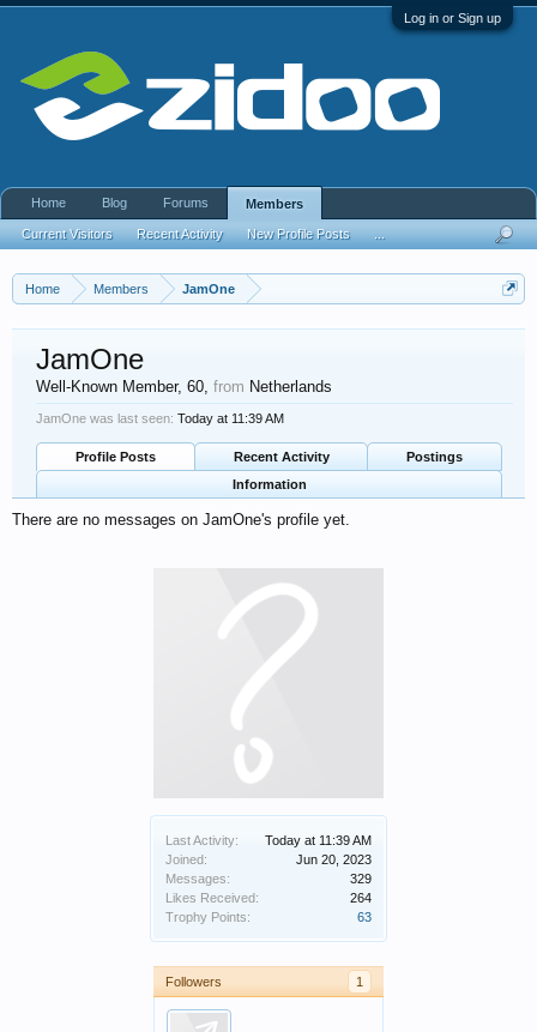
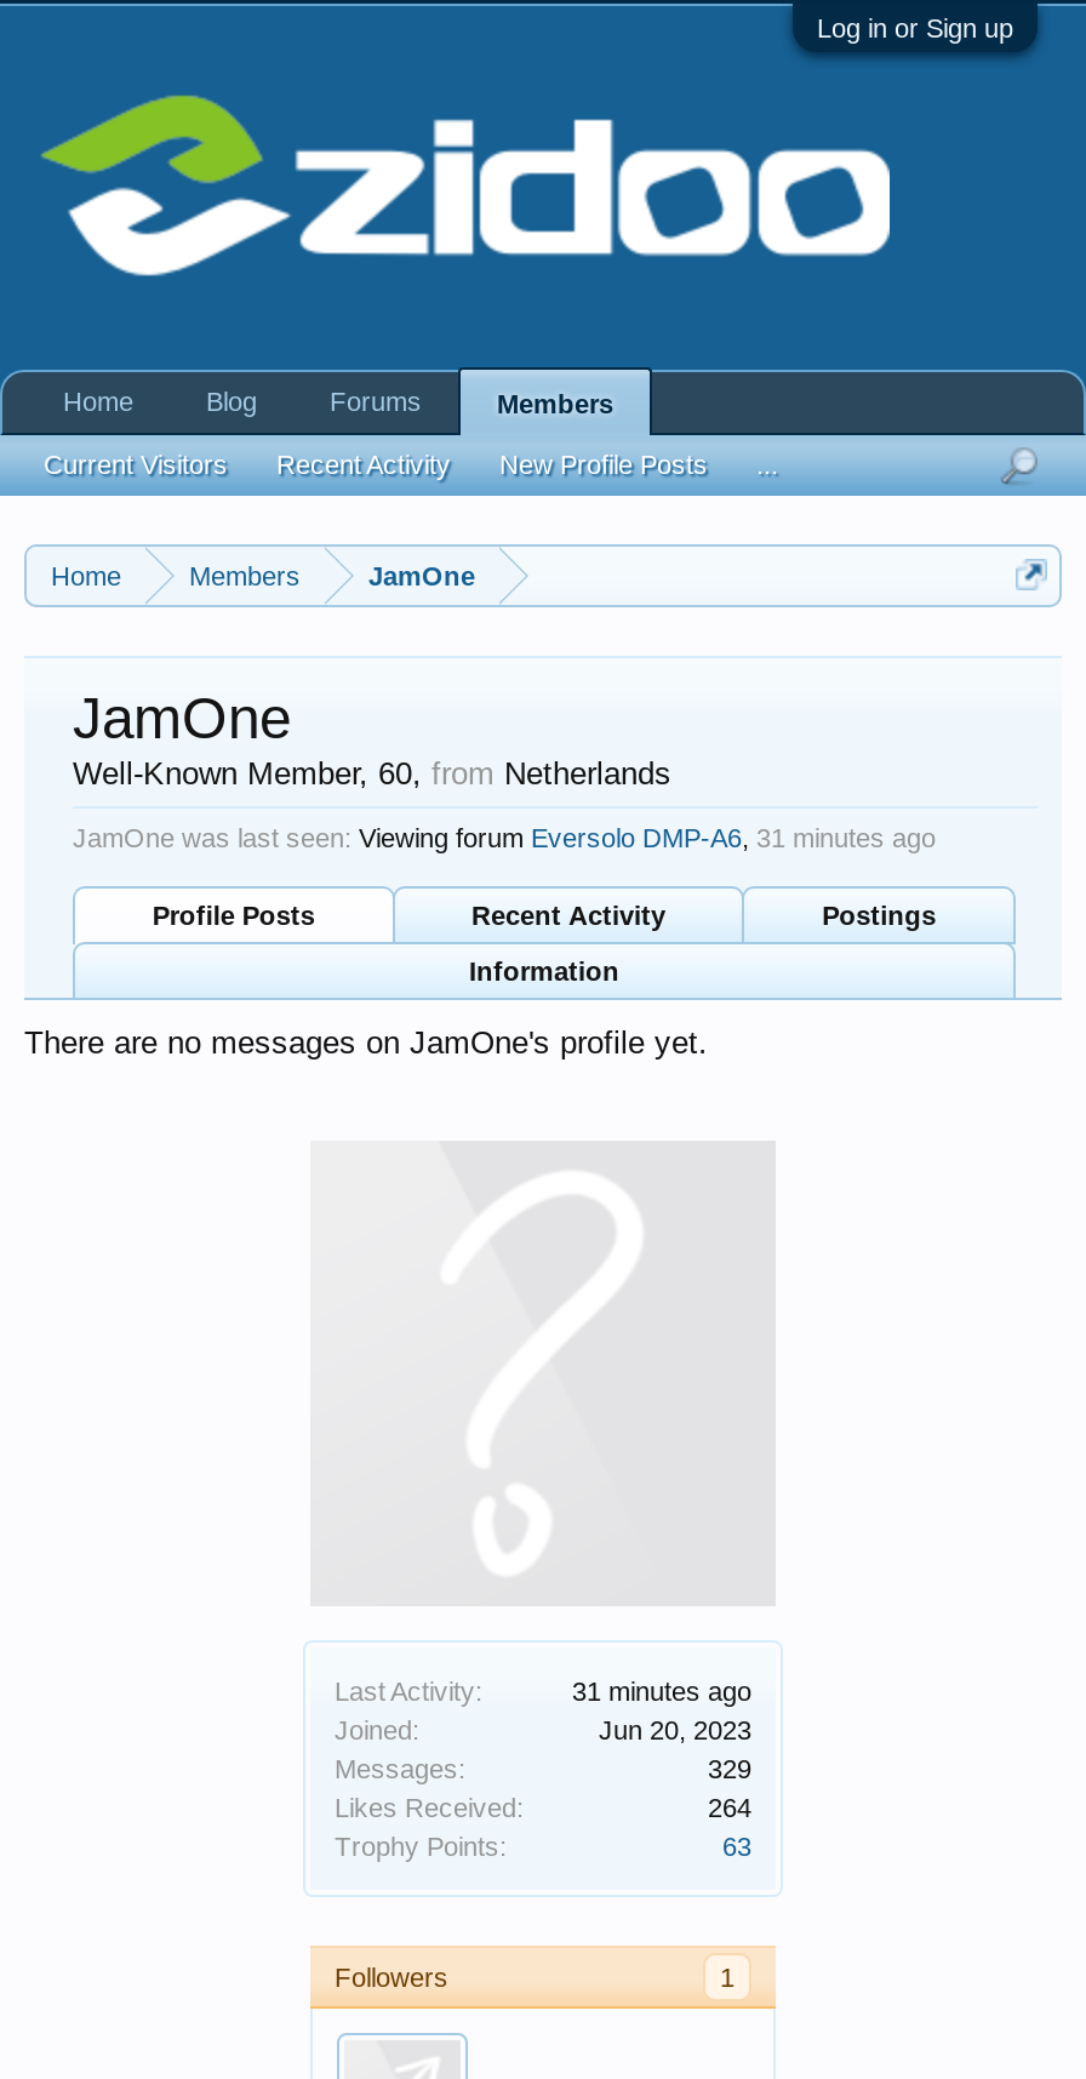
- JamOne was last seen: Today at 11:39 AM
+ JamOne was last seen: Viewing forum Eversolo DMP-A6, 31 minutes ago

- Today at 11:39 AM
+ 31 minutes ago
